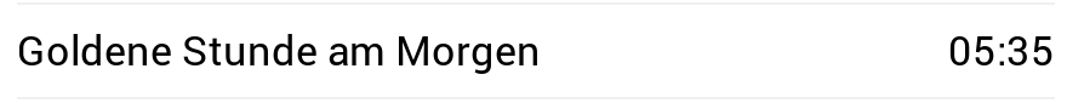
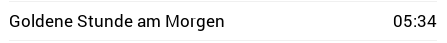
- 05:35
+ 05:34
